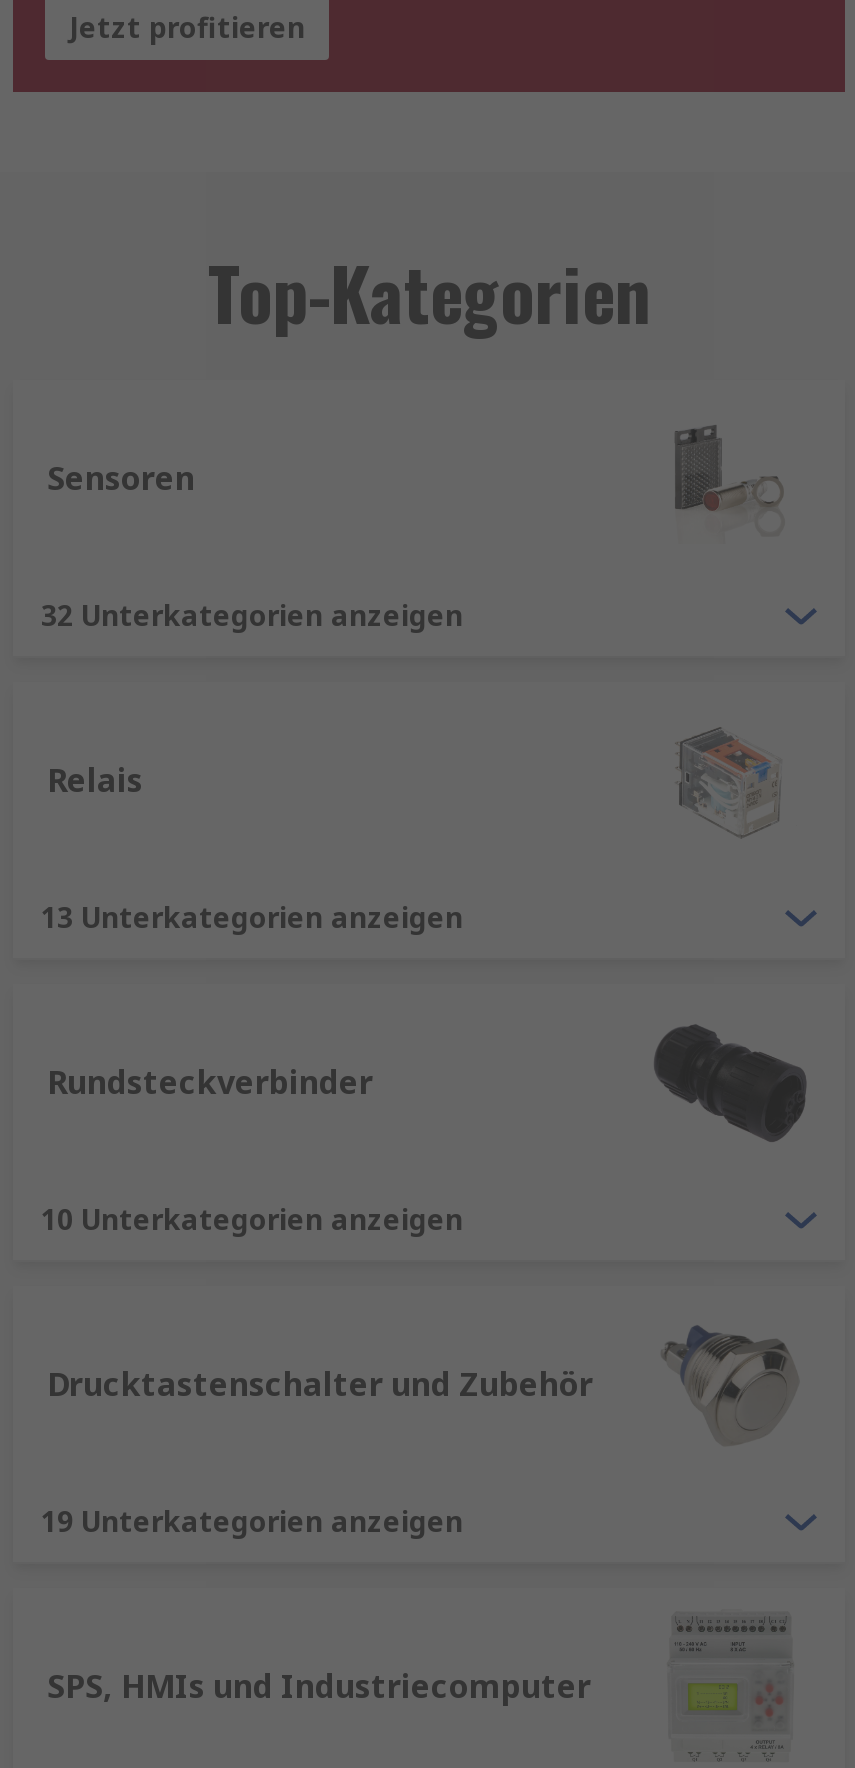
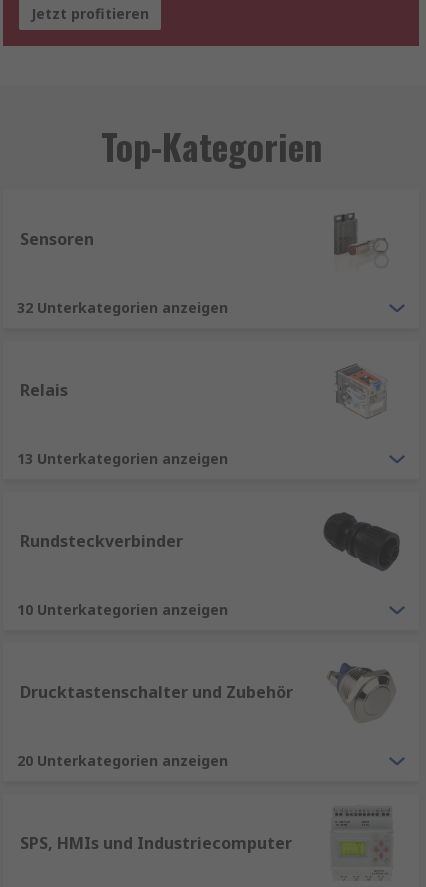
- 19 Unterkategorien anzeigen
+ 20 Unterkategorien anzeigen
